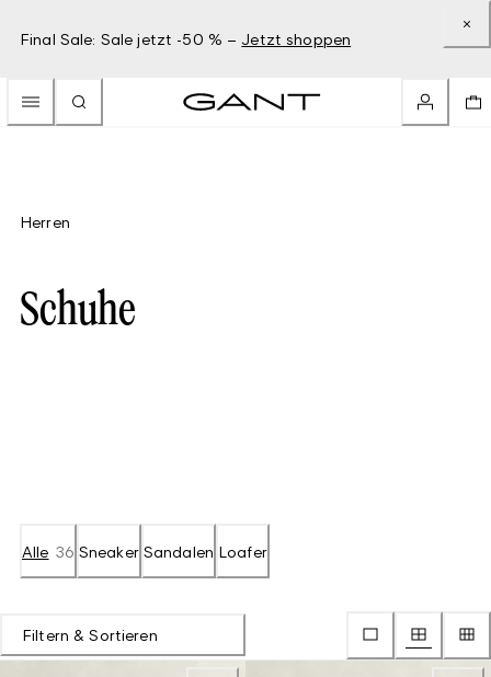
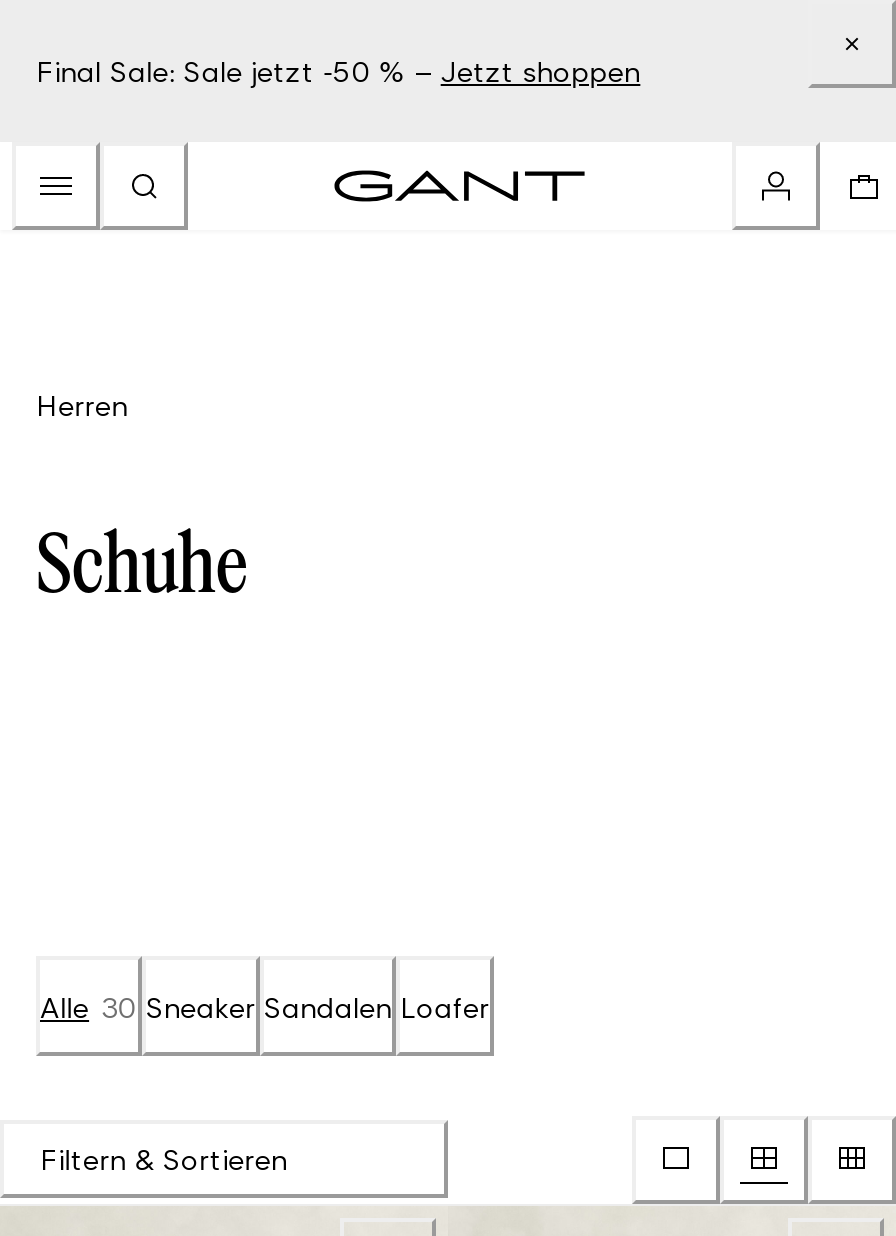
- Alle 36 Sneaker Sandalen Loafer
+ Alle 30 Sneaker Sandalen Loafer
